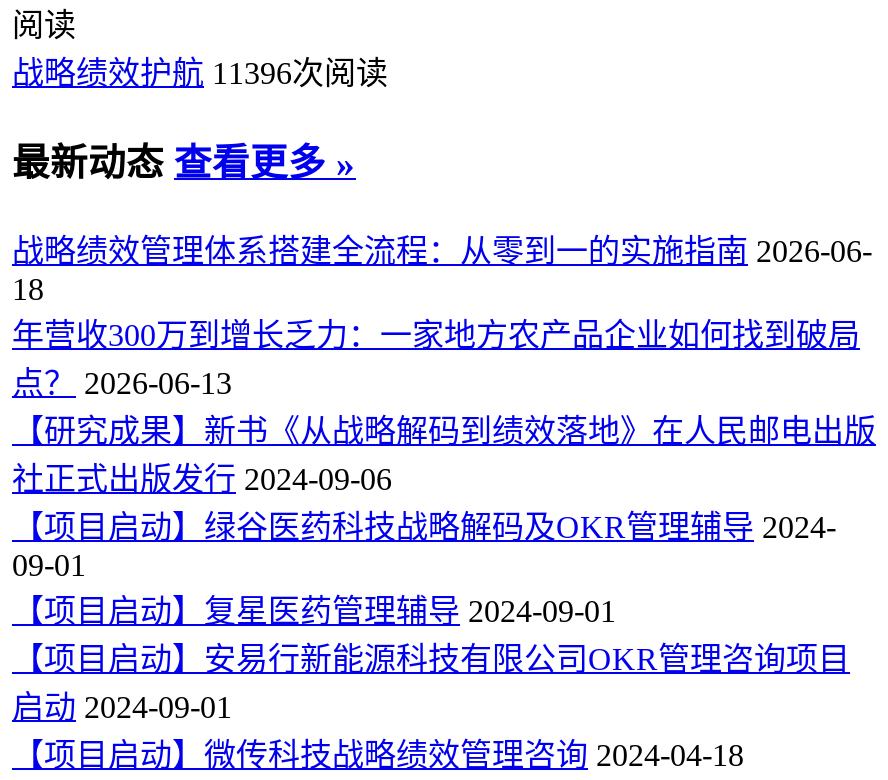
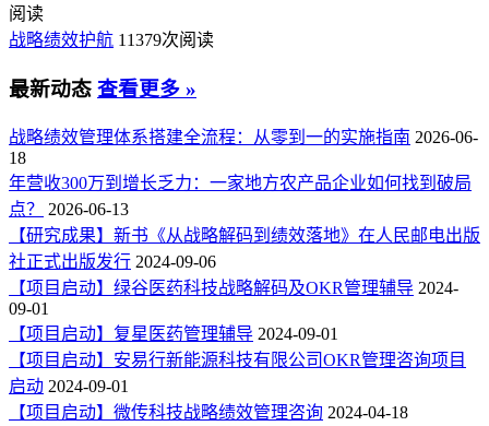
- 战略绩效护航 11396次阅读
+ 战略绩效护航 11379次阅读
